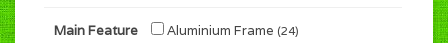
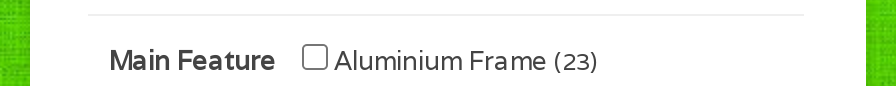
- Aluminium Frame (24)
+ Aluminium Frame (23)
